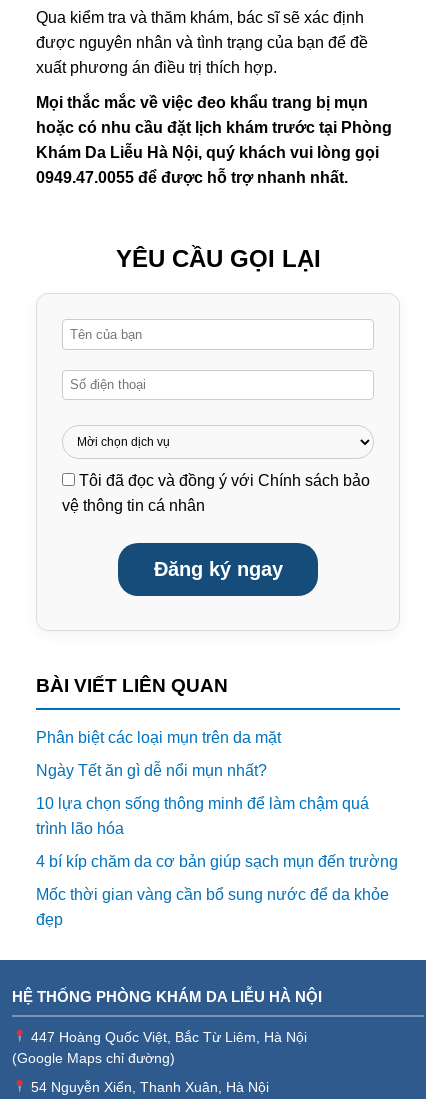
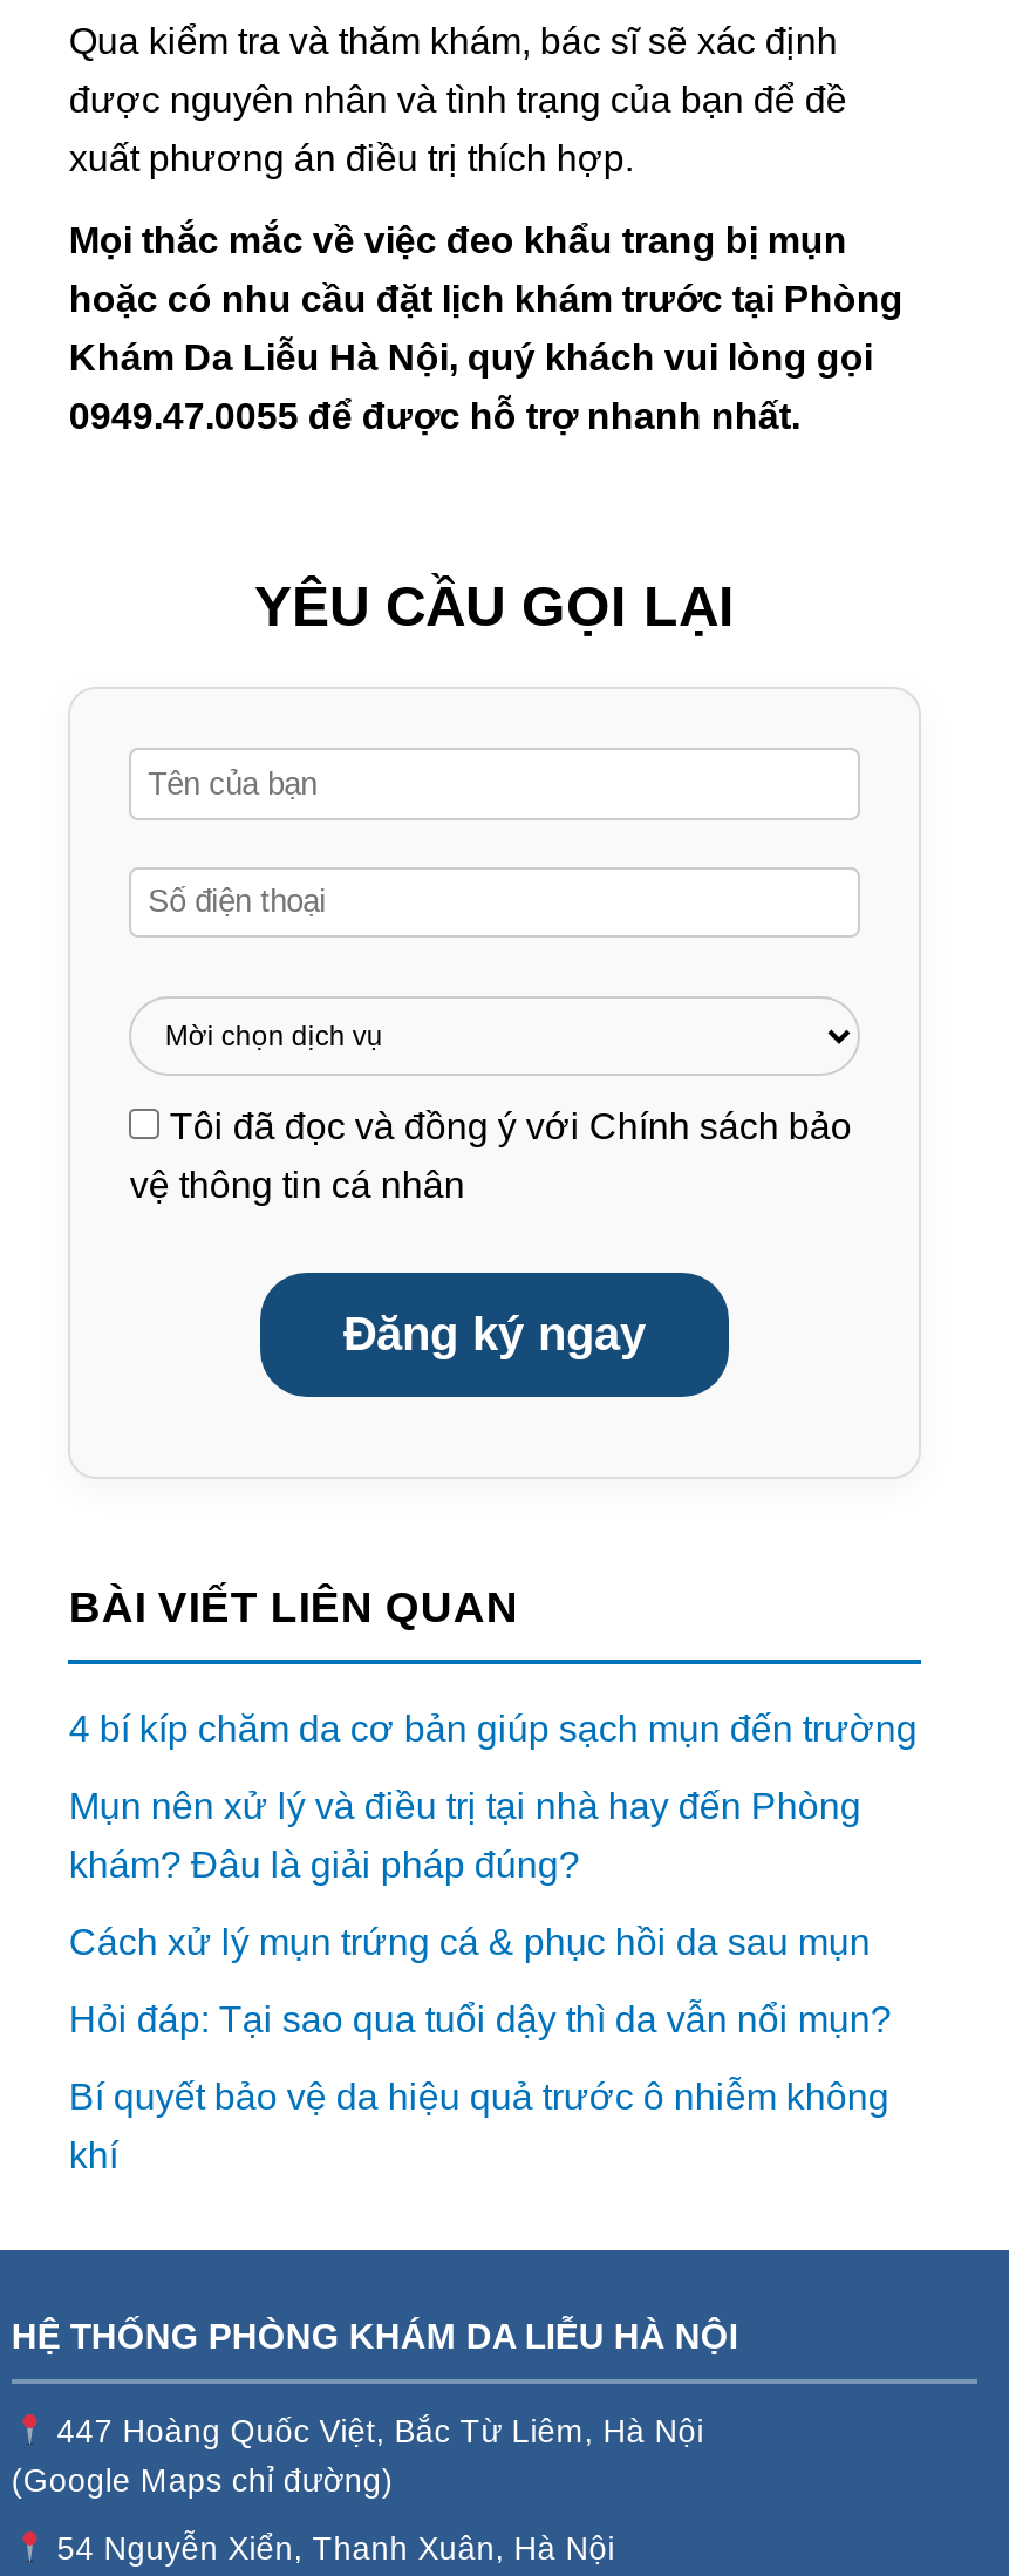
- Phân biệt các loại mụn trên da mặt
- Ngày Tết ăn gì dễ nổi mụn nhất?
- 10 lựa chọn sống thông minh để làm chậm quá
- trình lão hóa

moved up: 4 bí kíp chăm da cơ bản giúp sạch mụn đến trường

- Mốc thời gian vàng cần bổ sung nước để da khỏe
- đẹp
+ Mụn nên xử lý và điều trị tại nhà hay đến Phòng
+ khám? Đâu là giải pháp đúng?
+ Cách xử lý mụn trứng cá & phục hồi da sau mụn
+ Hỏi đáp: Tại sao qua tuổi dậy thì da vẫn nổi mụn?
+ Bí quyết bảo vệ da hiệu quả trước ô nhiễm không
+ khí
